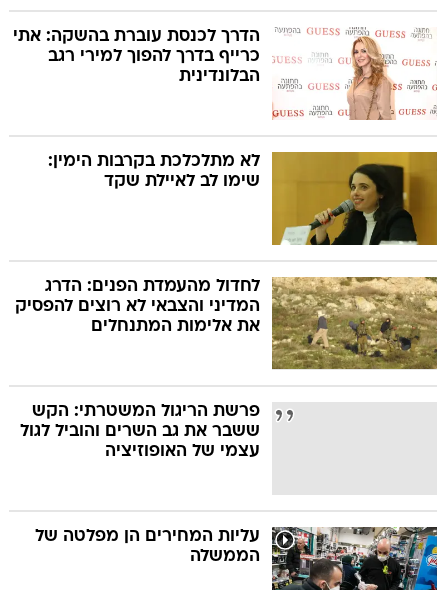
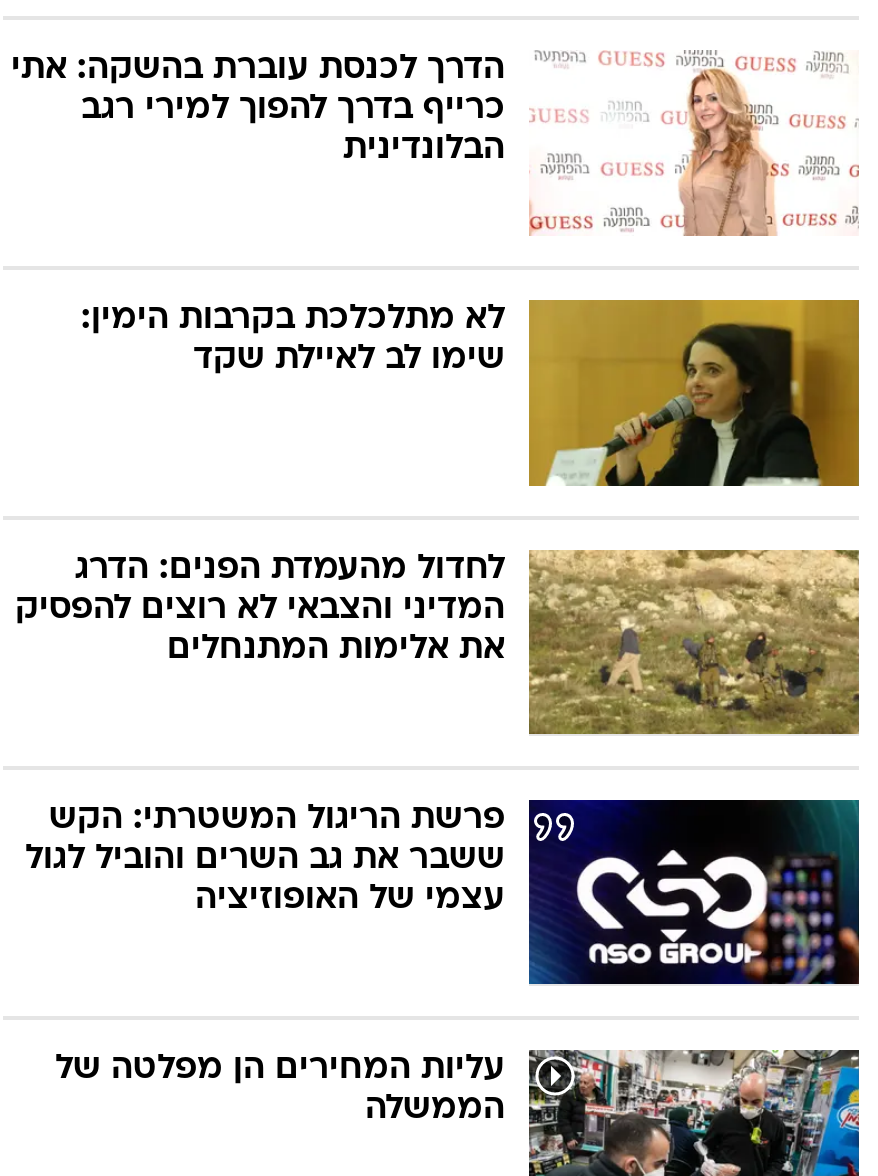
+ [image]
